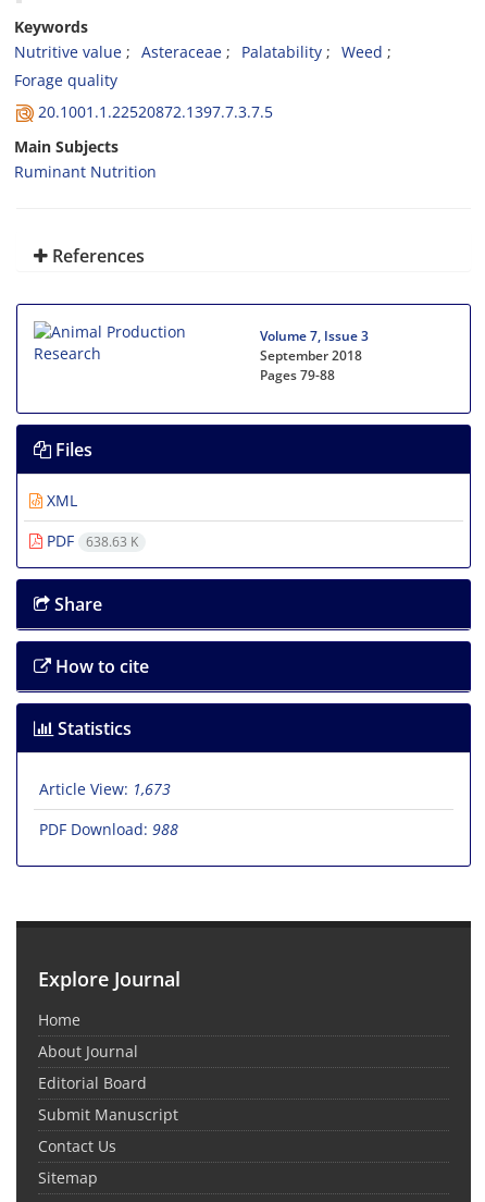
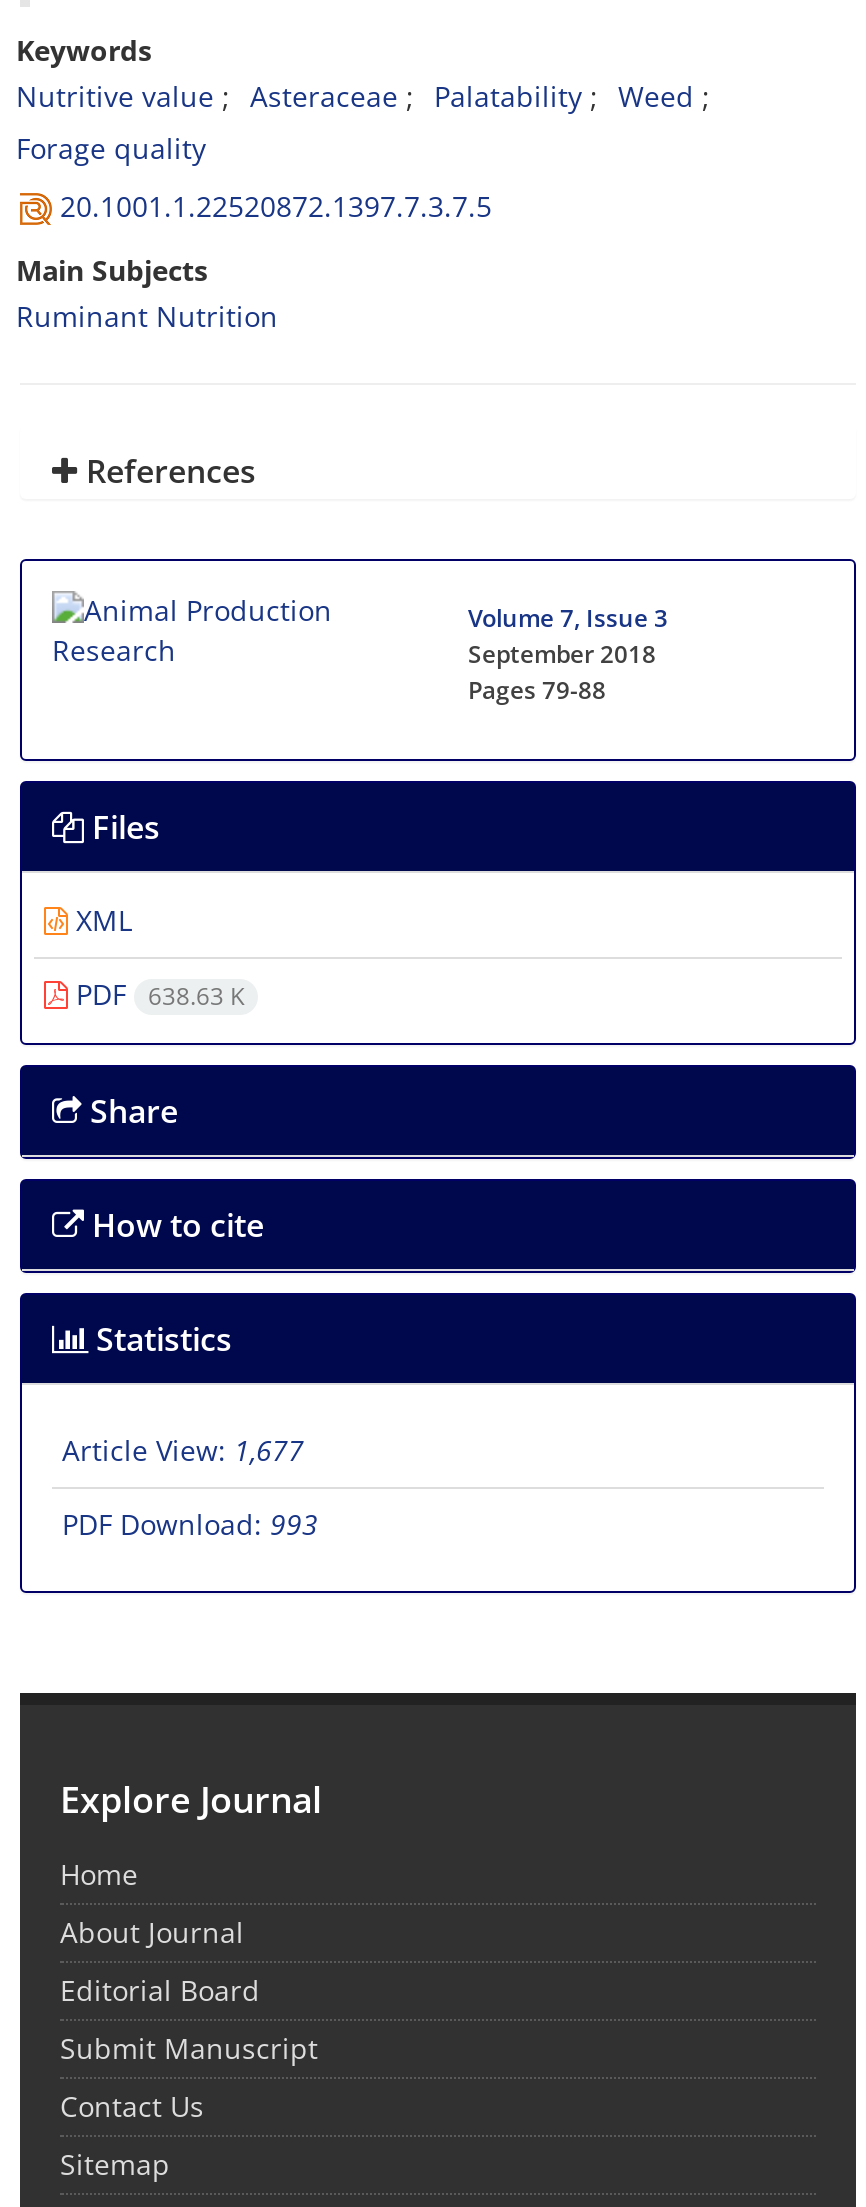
- Article View: 1,673
+ Article View: 1,677

- PDF Download: 988
+ PDF Download: 993
